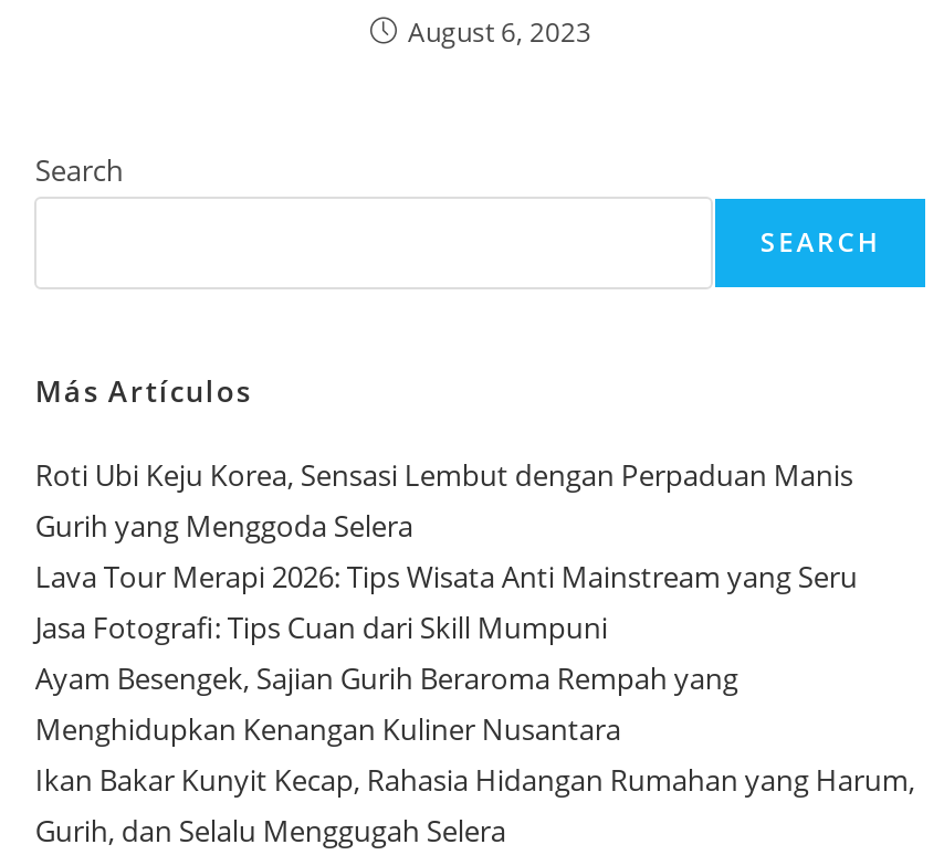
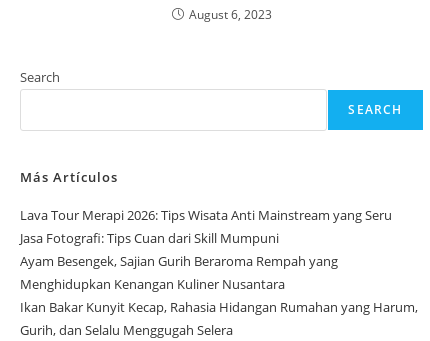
- Roti Ubi Keju Korea, Sensasi Lembut dengan Perpaduan Manis
- Gurih yang Menggoda Selera
